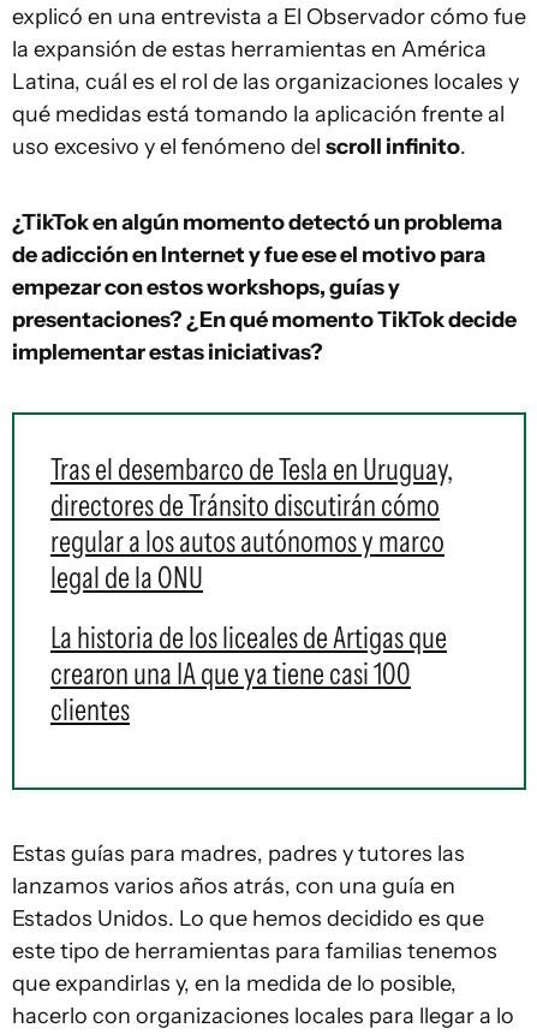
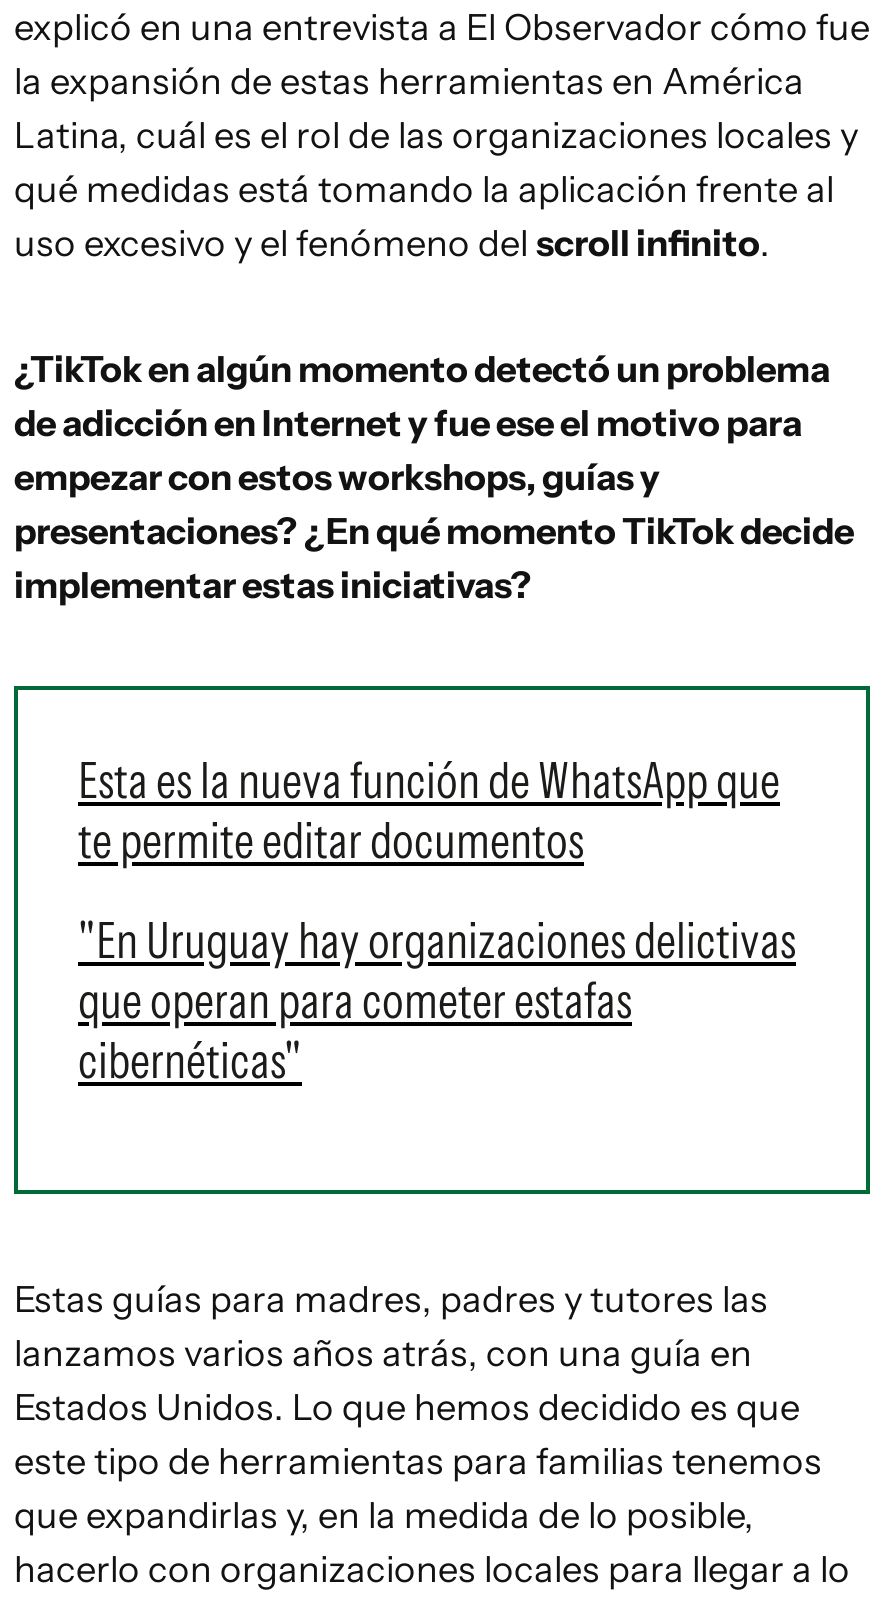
- Tras el desembarco de Tesla en Uruguay,
- directores de Tránsito discutirán cómo
- regular a los autos autónomos y marco
- legal de la ONU
+ Esta es la nueva función de WhatsApp que
+ te permite editar documentos

- La historia de los liceales de Artigas que
- crearon una IA que ya tiene casi 100
- clientes
+ "En Uruguay hay organizaciones delictivas
+ que operan para cometer estafas
+ cibernéticas"
